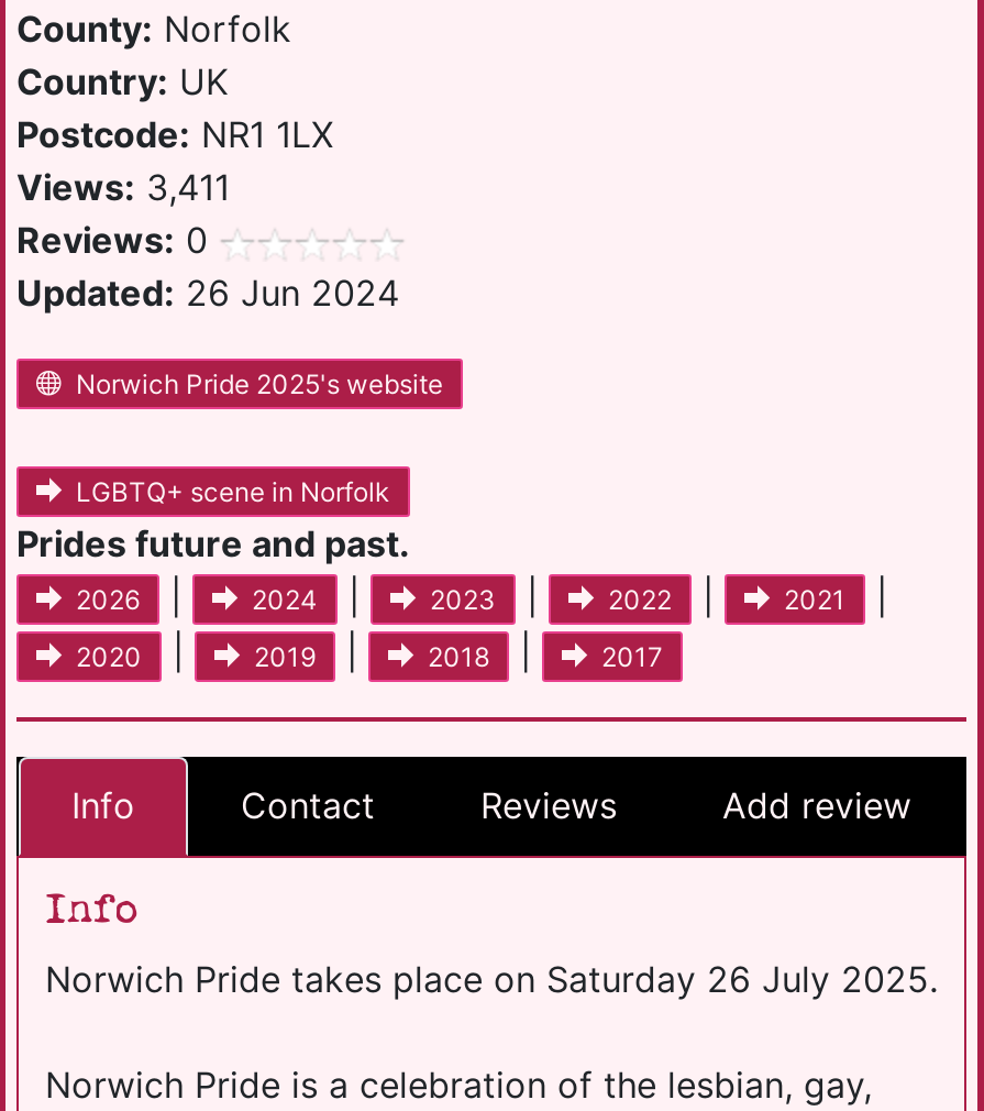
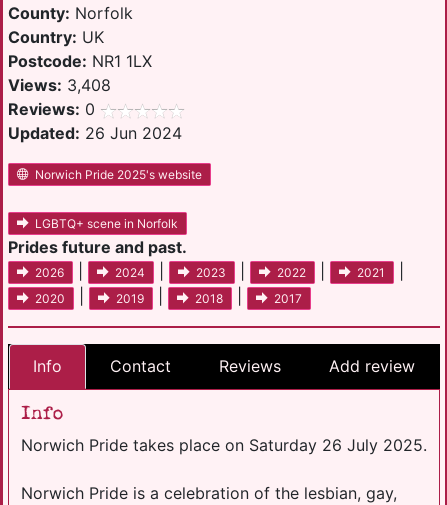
- Views: 3,411
+ Views: 3,408
